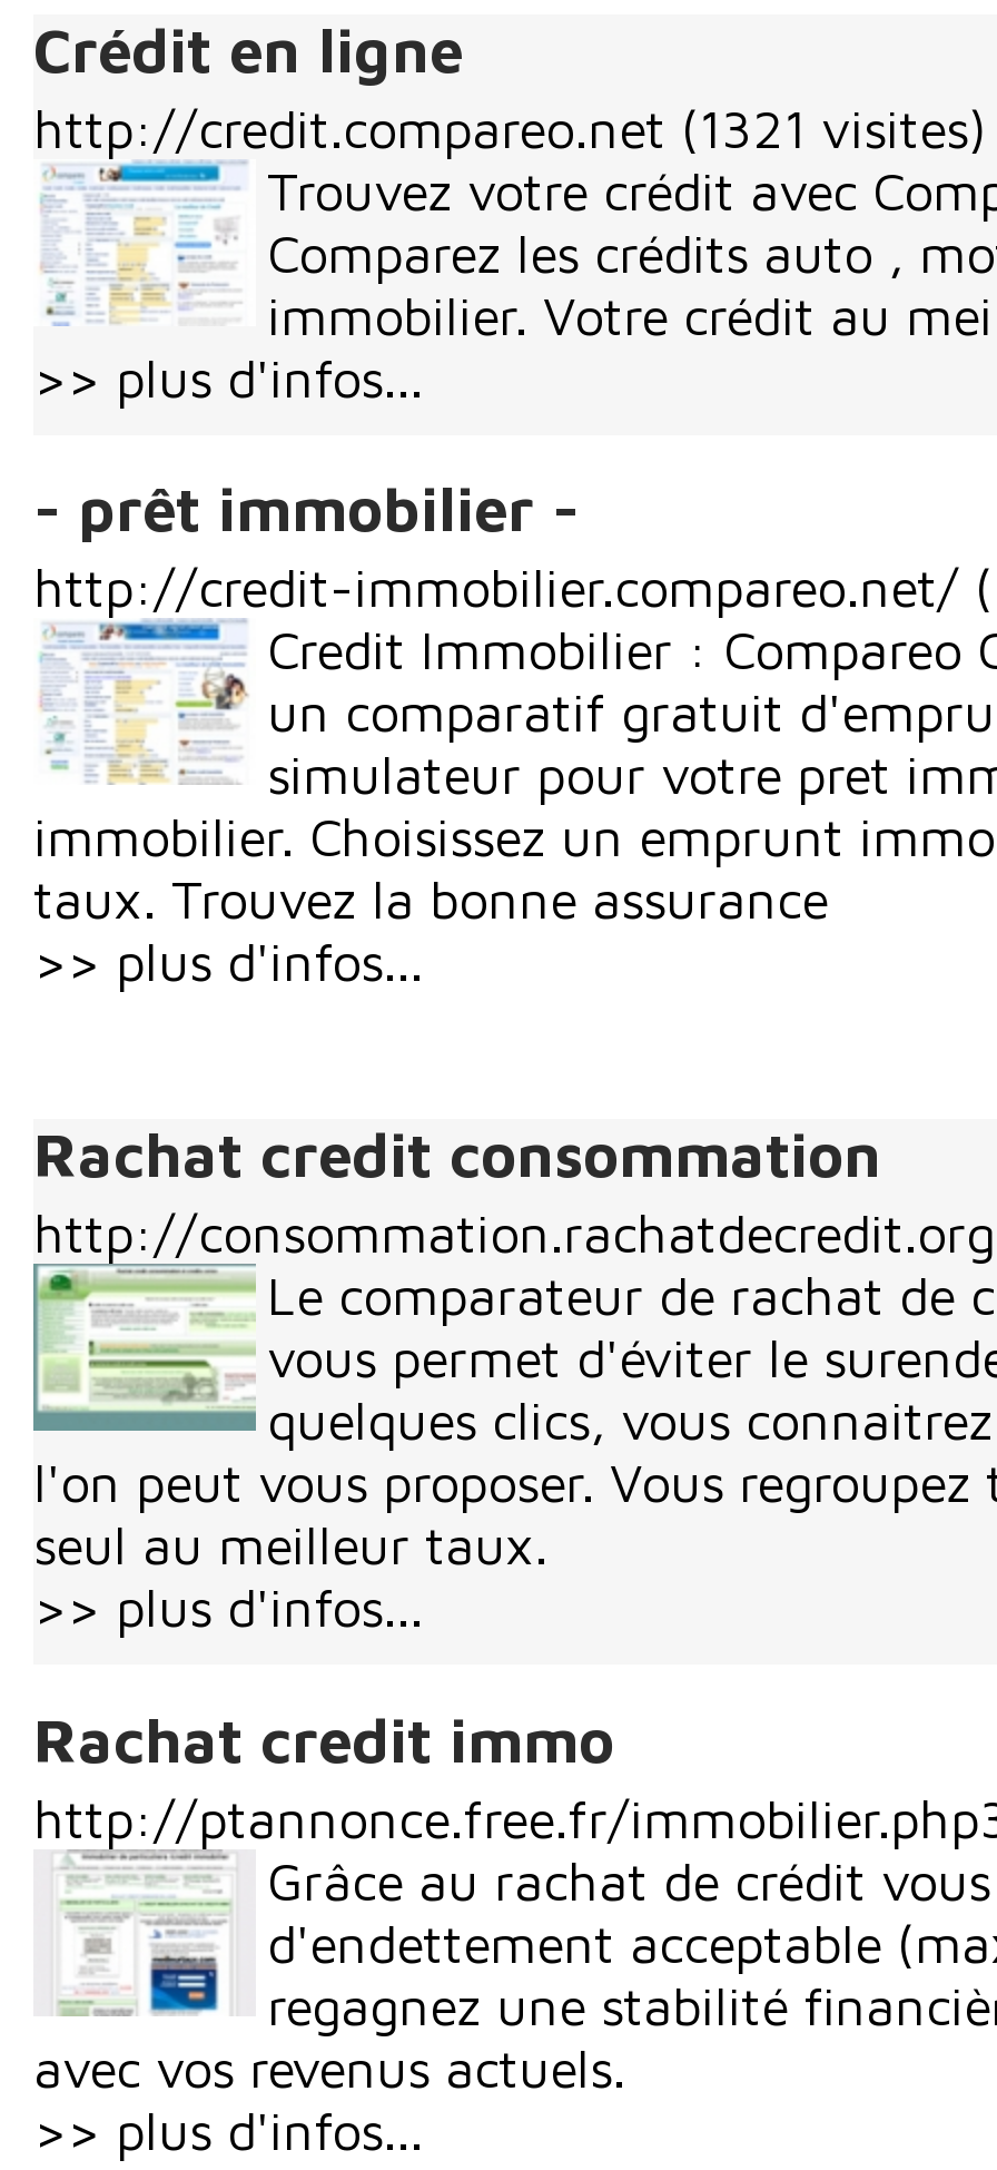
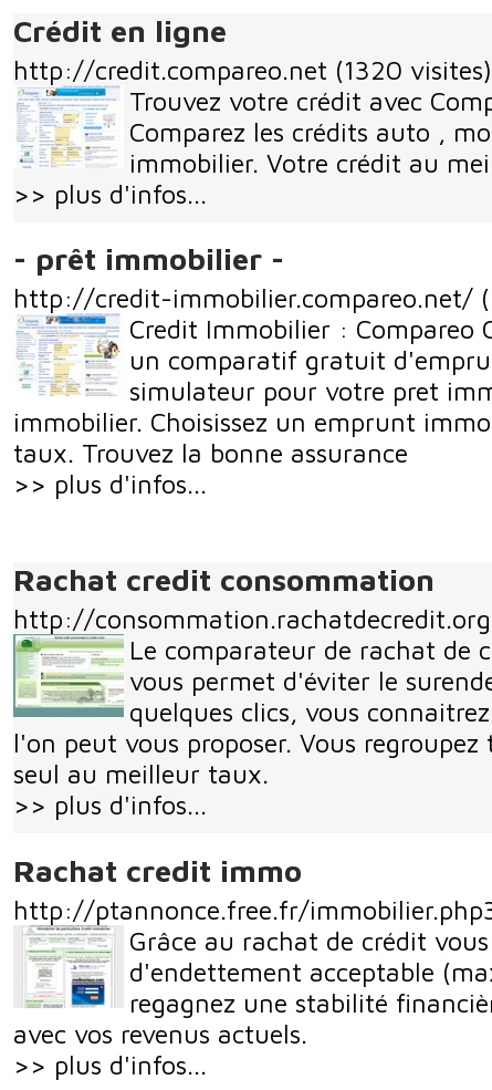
- http://credit.compareo.net (1321 visites)
+ http://credit.compareo.net (1320 visites)
